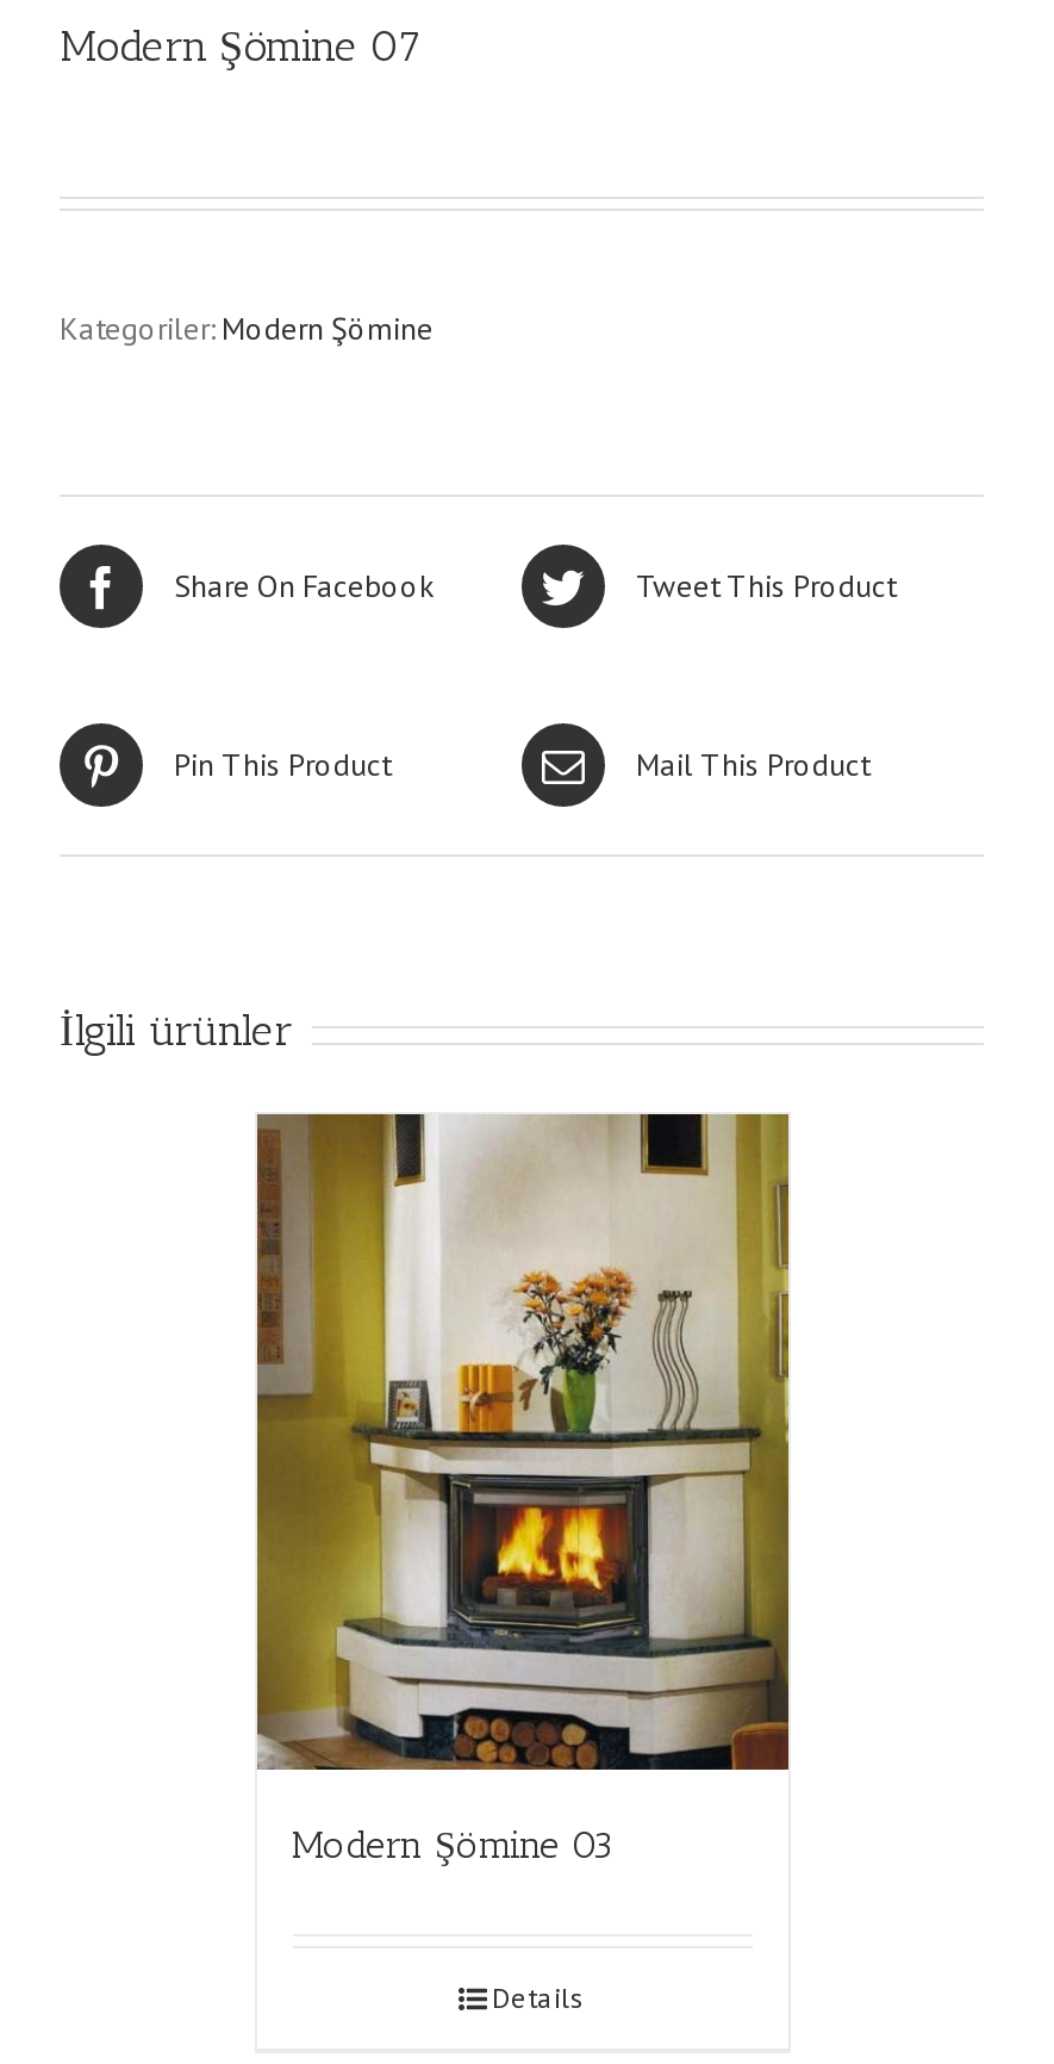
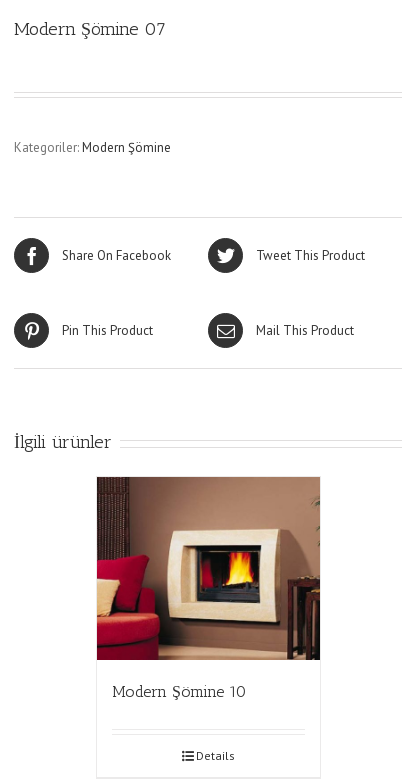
- [image]
- Modern Şömine 03
+ [image]
+ Modern Şömine 10
